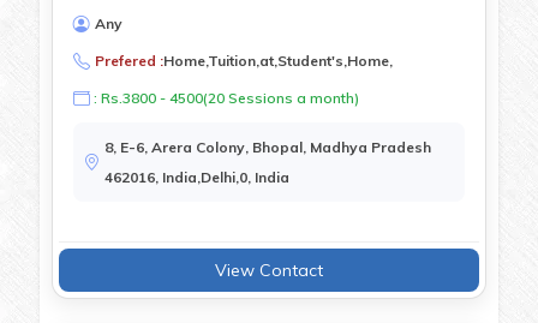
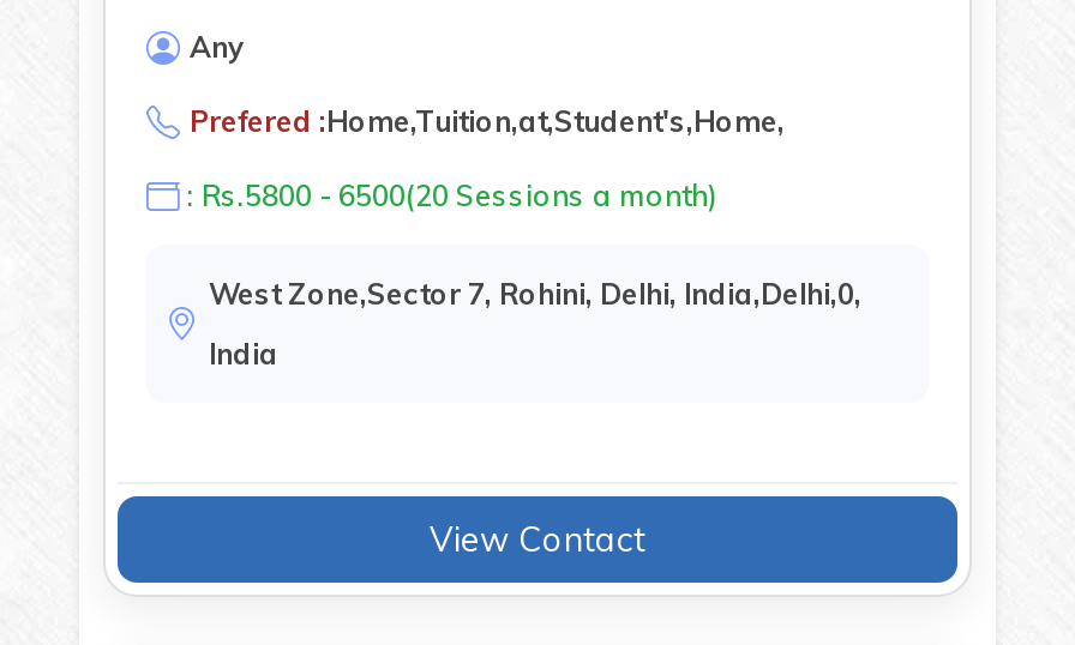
- : Rs.3800 - 4500(20 Sessions a month)
+ : Rs.5800 - 6500(20 Sessions a month)

- 8, E-6, Arera Colony, Bhopal, Madhya Pradesh
+ West Zone,Sector 7, Rohini, Delhi, India,Delhi,0,

- 462016, India,Delhi,0, India
+ India
